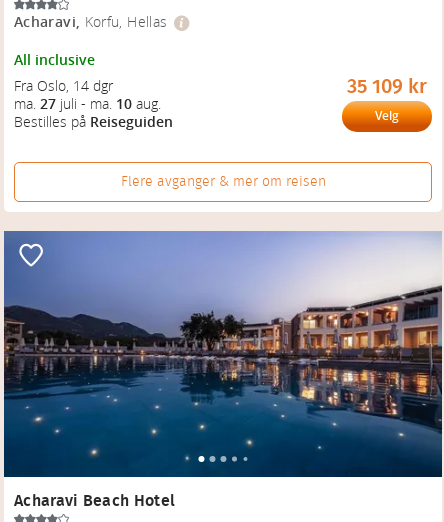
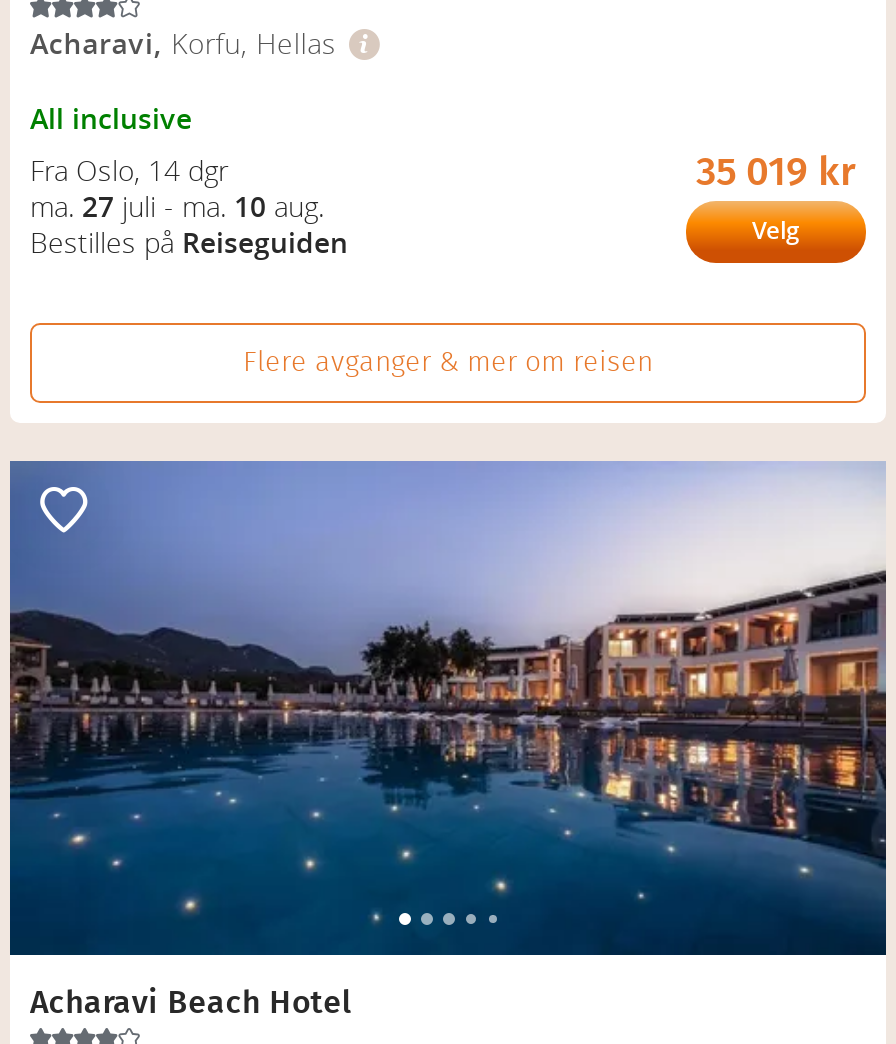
- 35 109 kr
+ 35 019 kr
